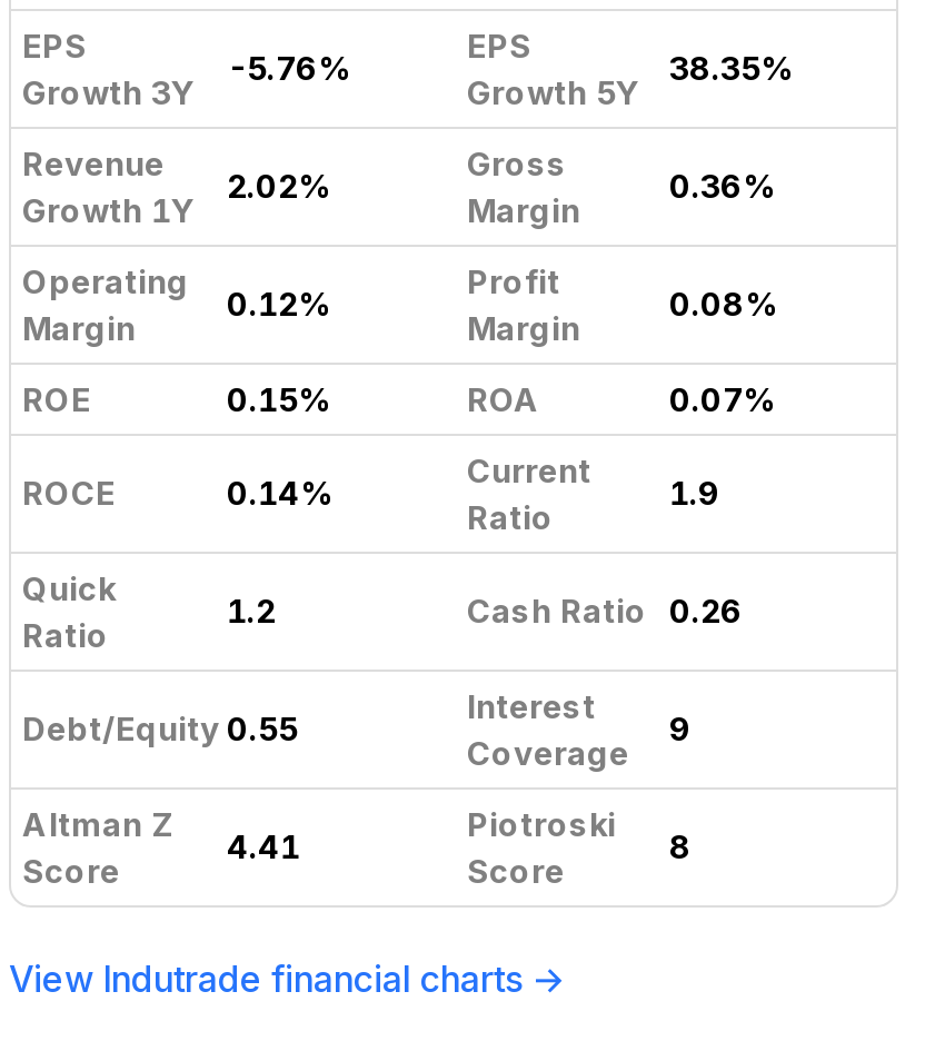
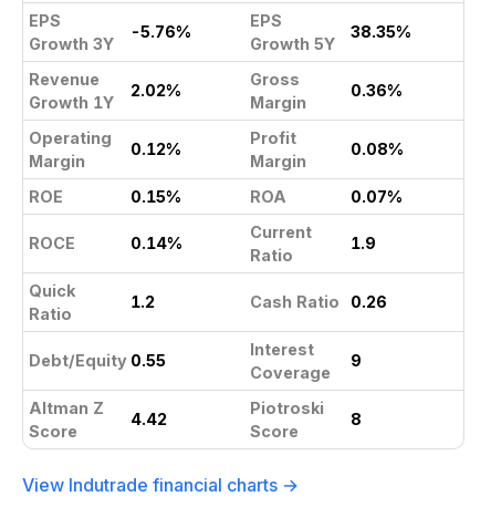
- 4.41
+ 4.42
